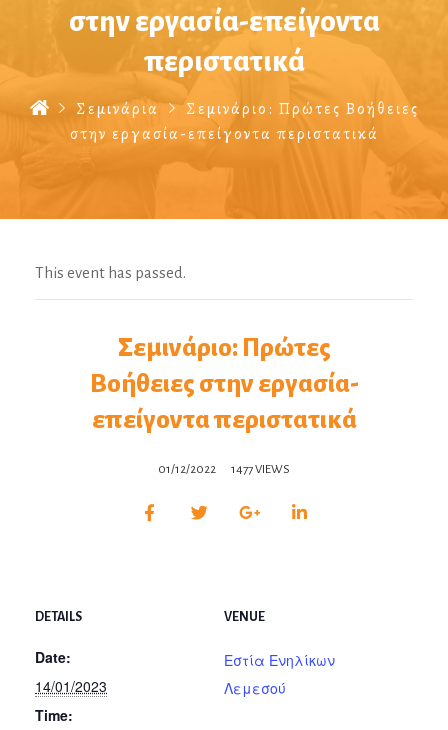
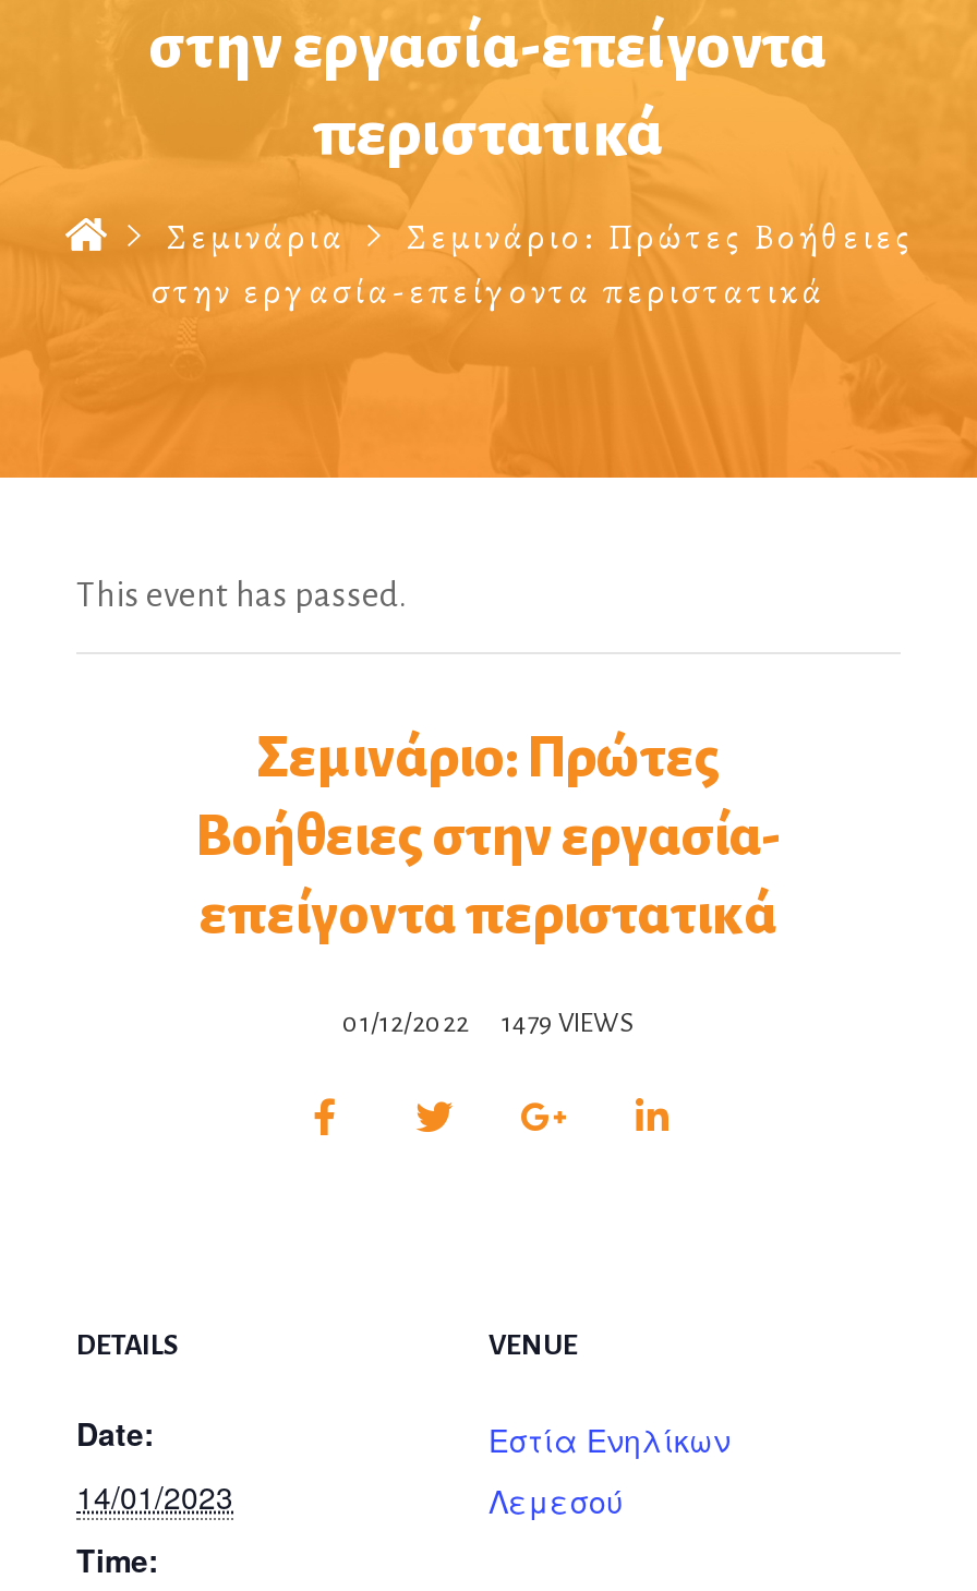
- 01/12/2022 1477 VIEWS
+ 01/12/2022 1479 VIEWS
